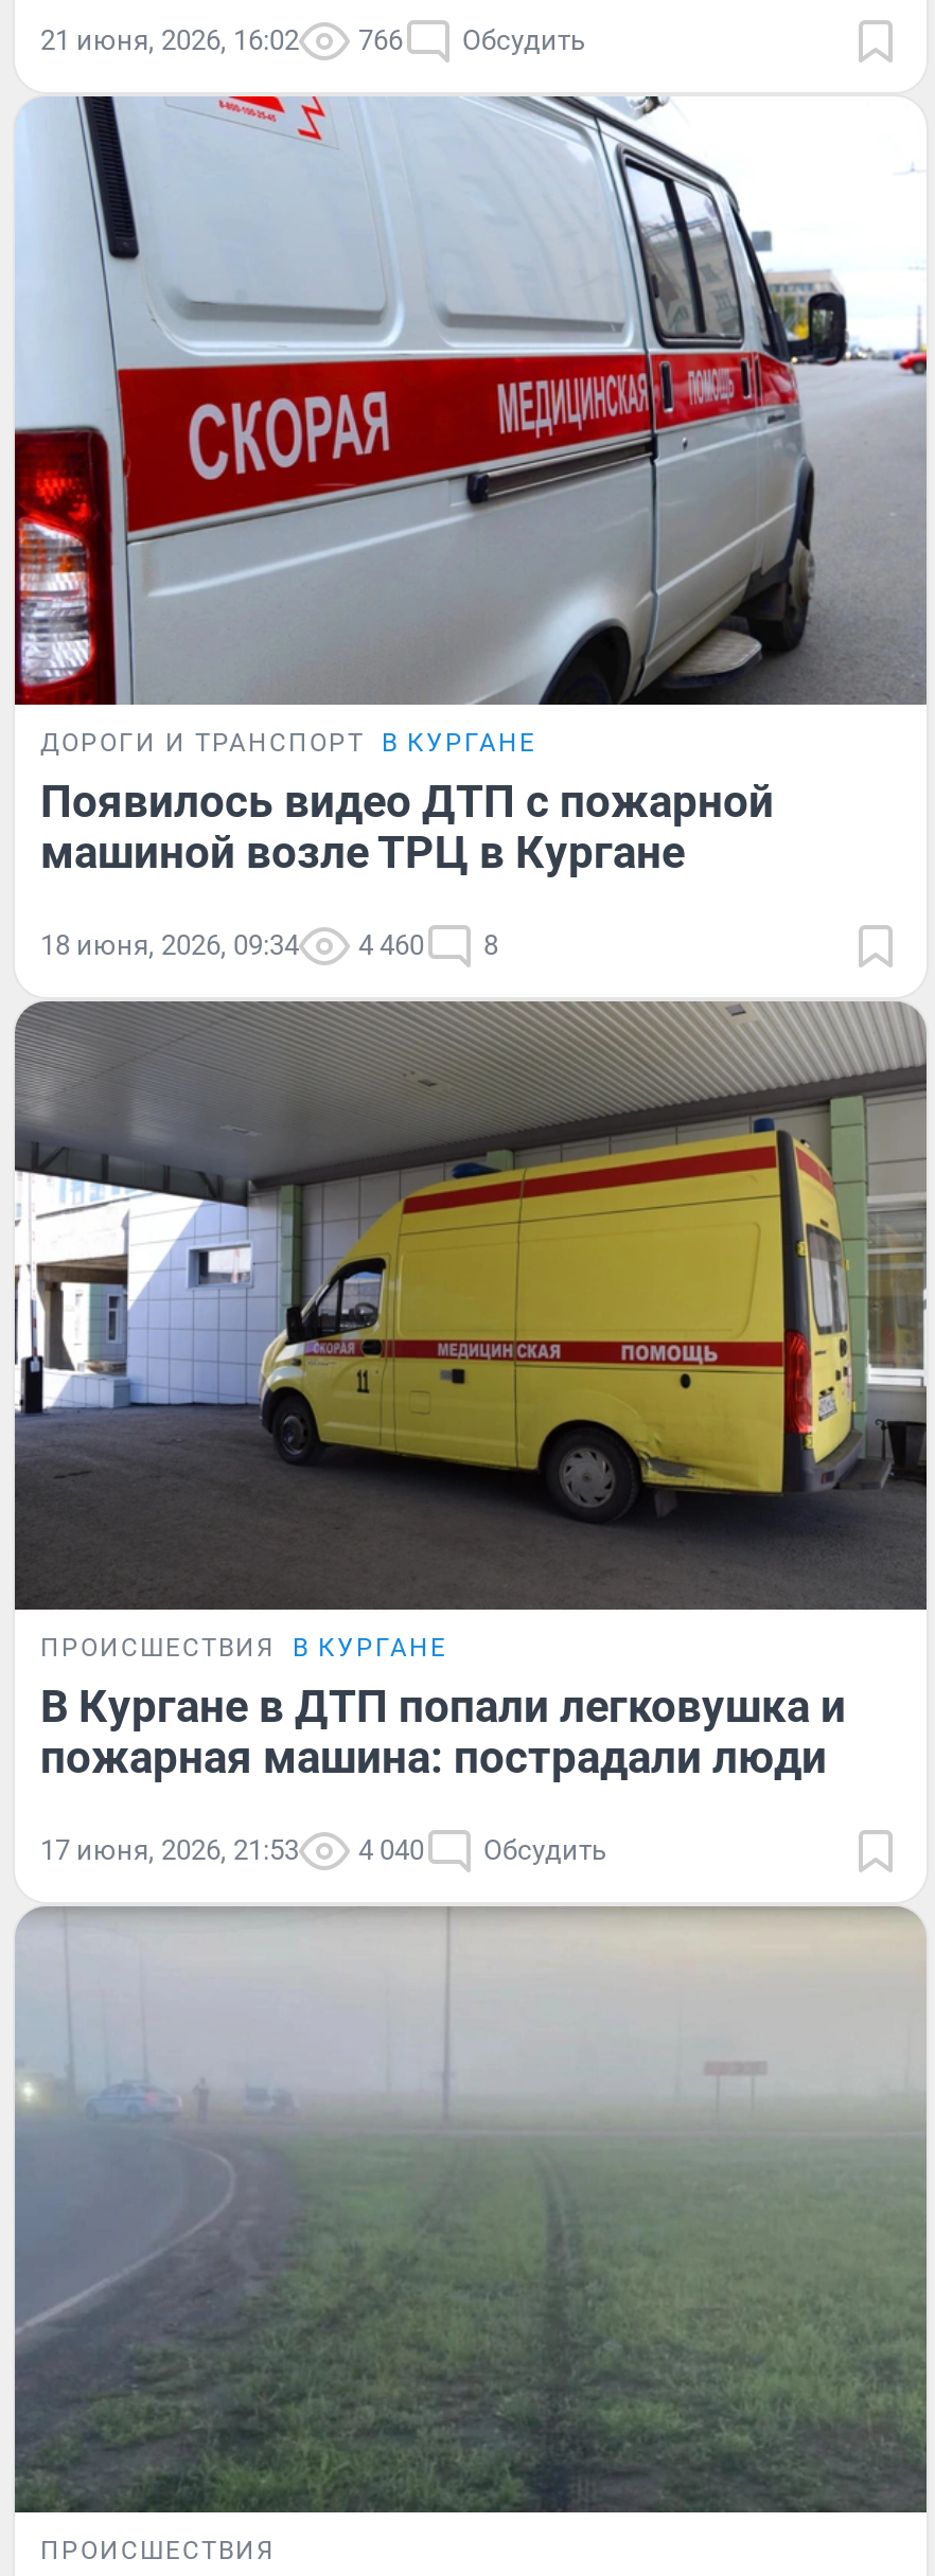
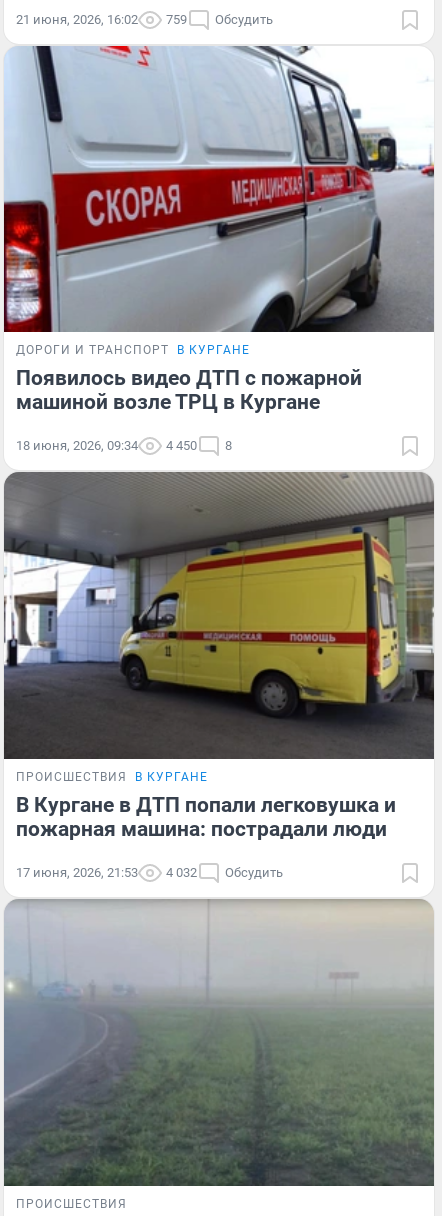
- 21 июня, 2026, 16:02 766 Обсудить
+ 21 июня, 2026, 16:02 759 Обсудить

- 18 июня, 2026, 09:34 4 460 8
+ 18 июня, 2026, 09:34 4 450 8

- 17 июня, 2026, 21:53 4 040 Обсудить
+ 17 июня, 2026, 21:53 4 032 Обсудить
